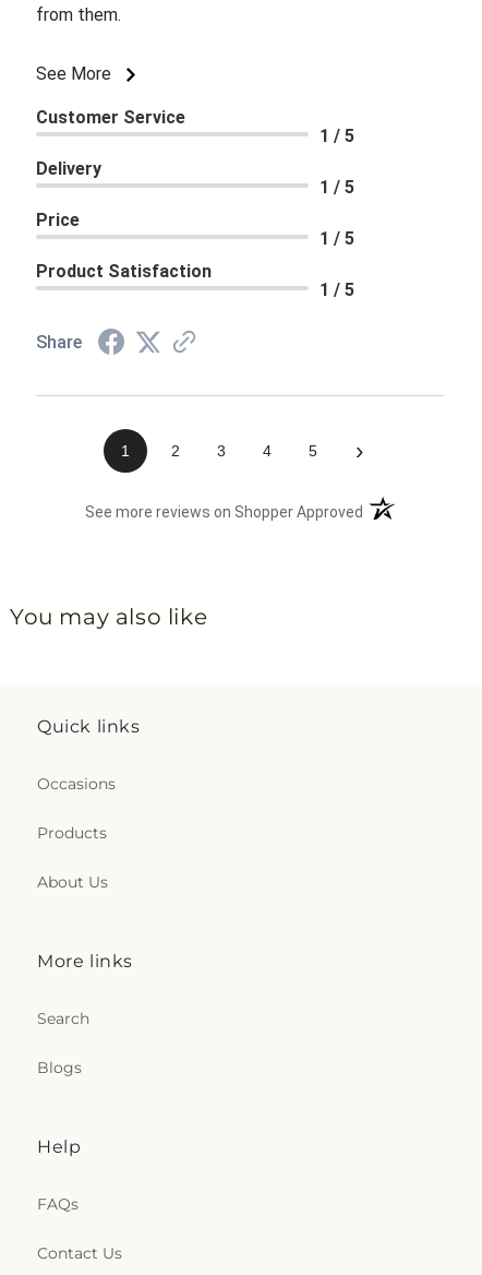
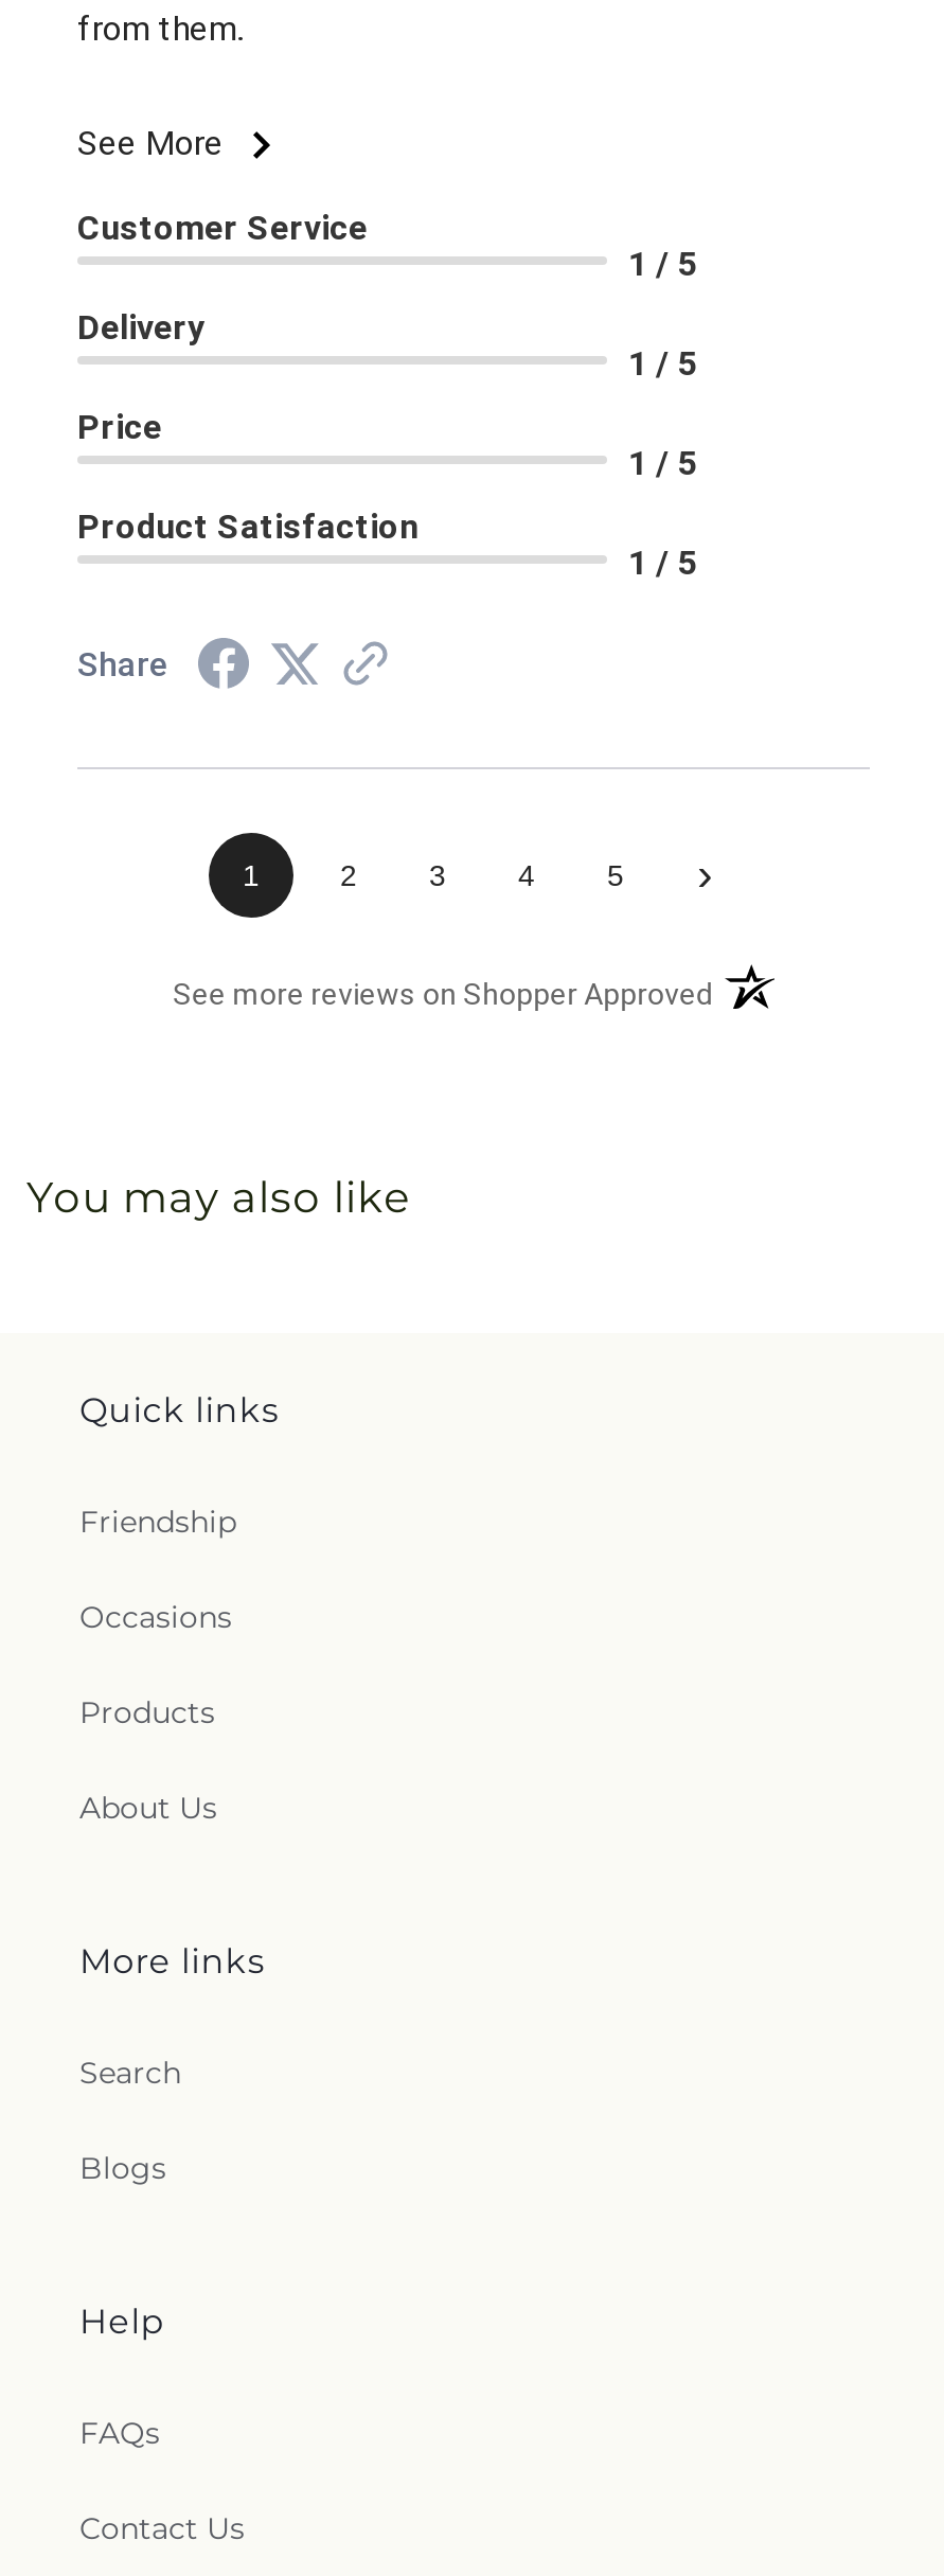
+ Friendship
